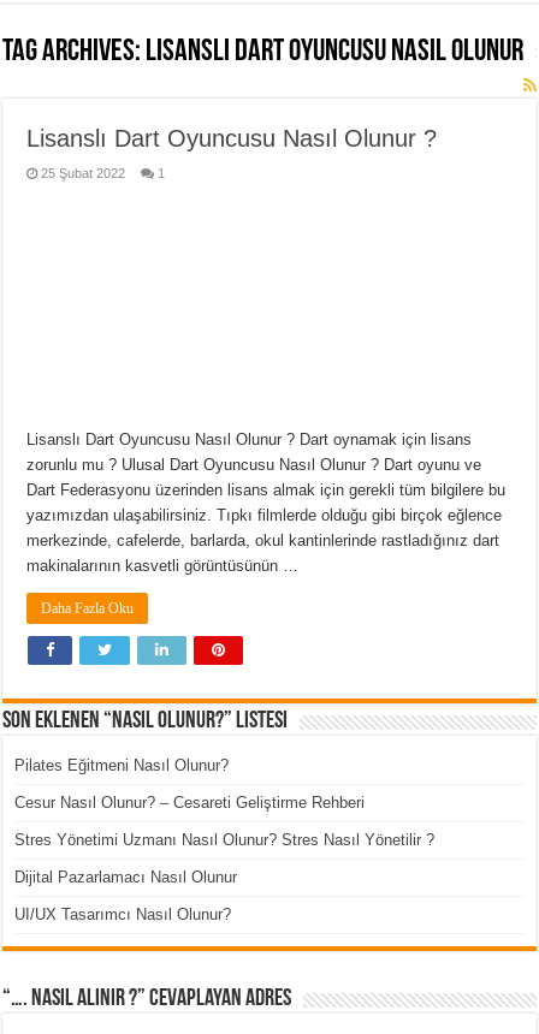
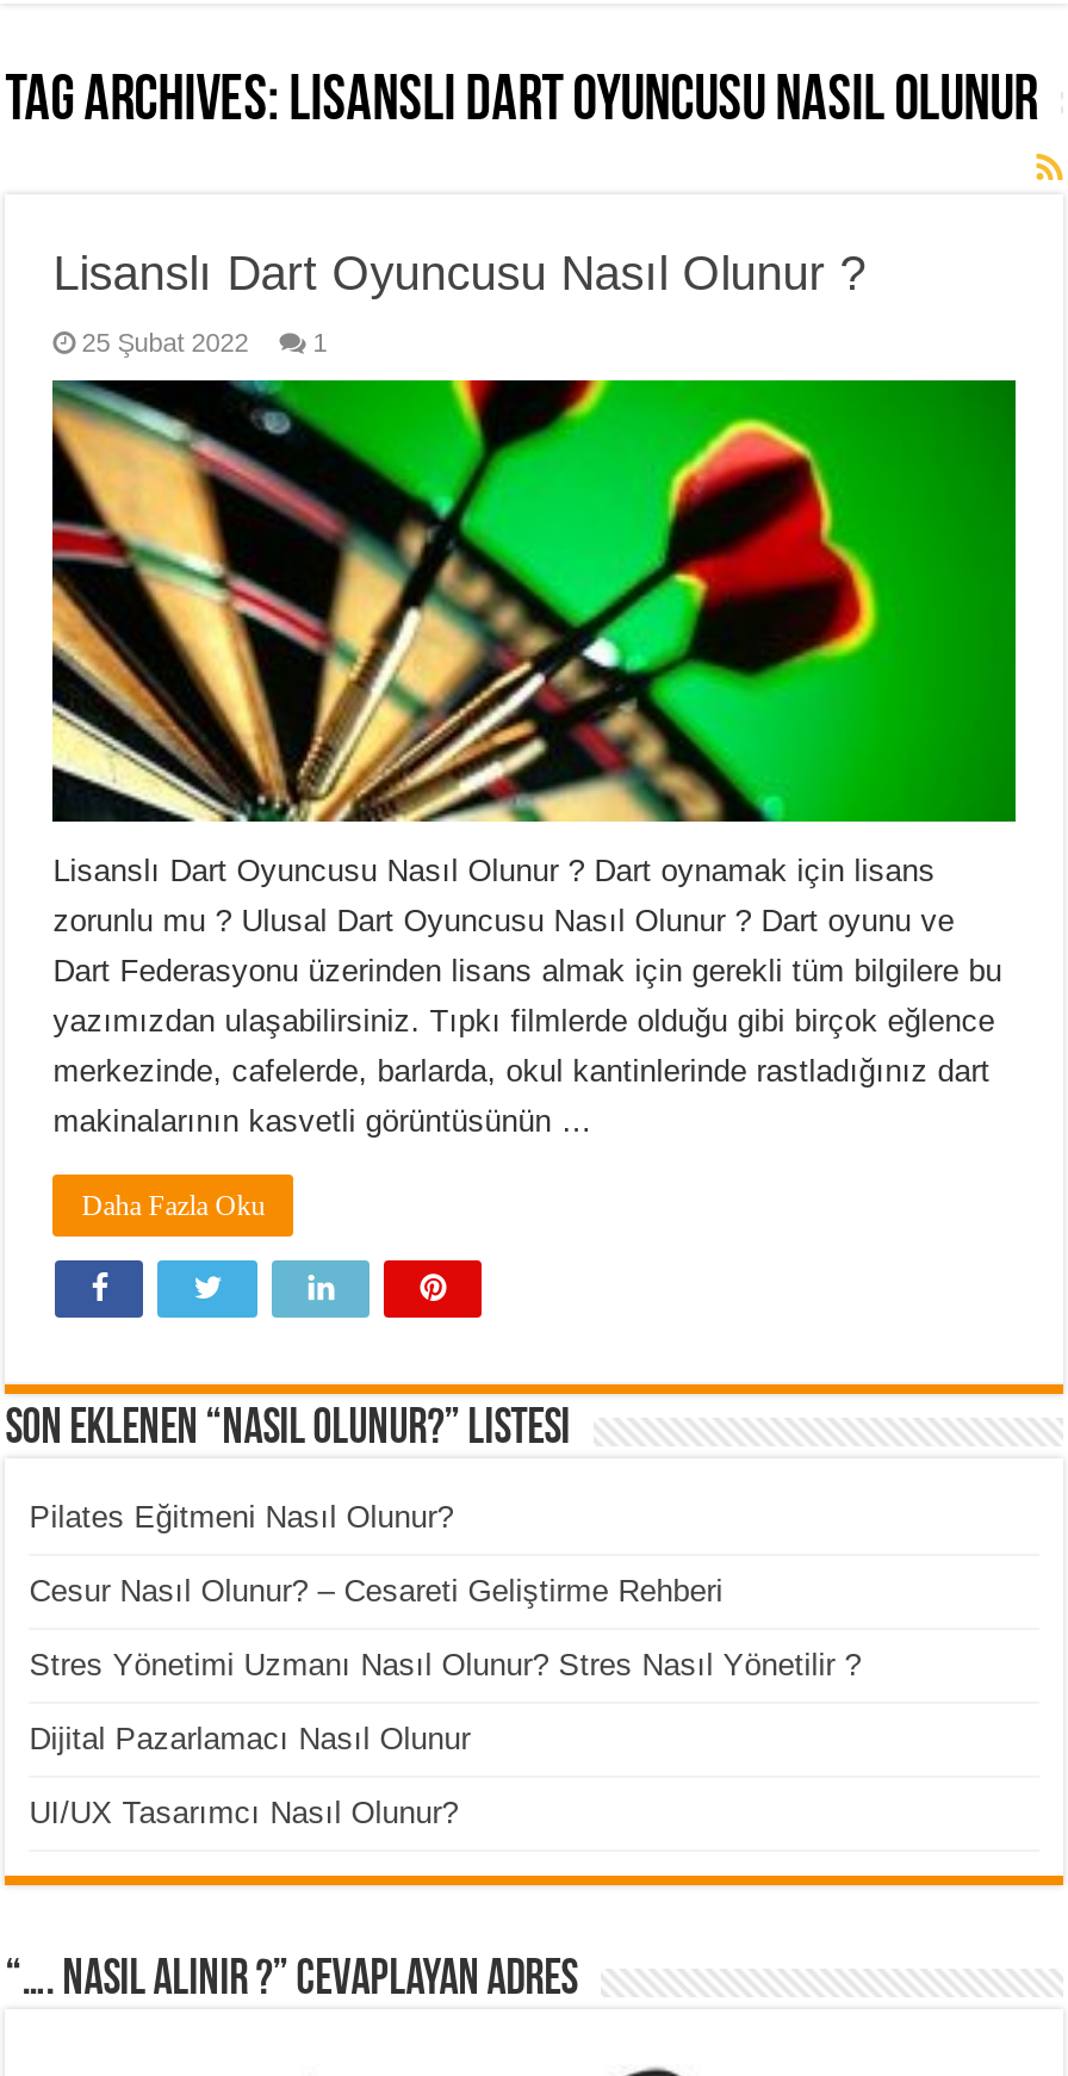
+ [image]
